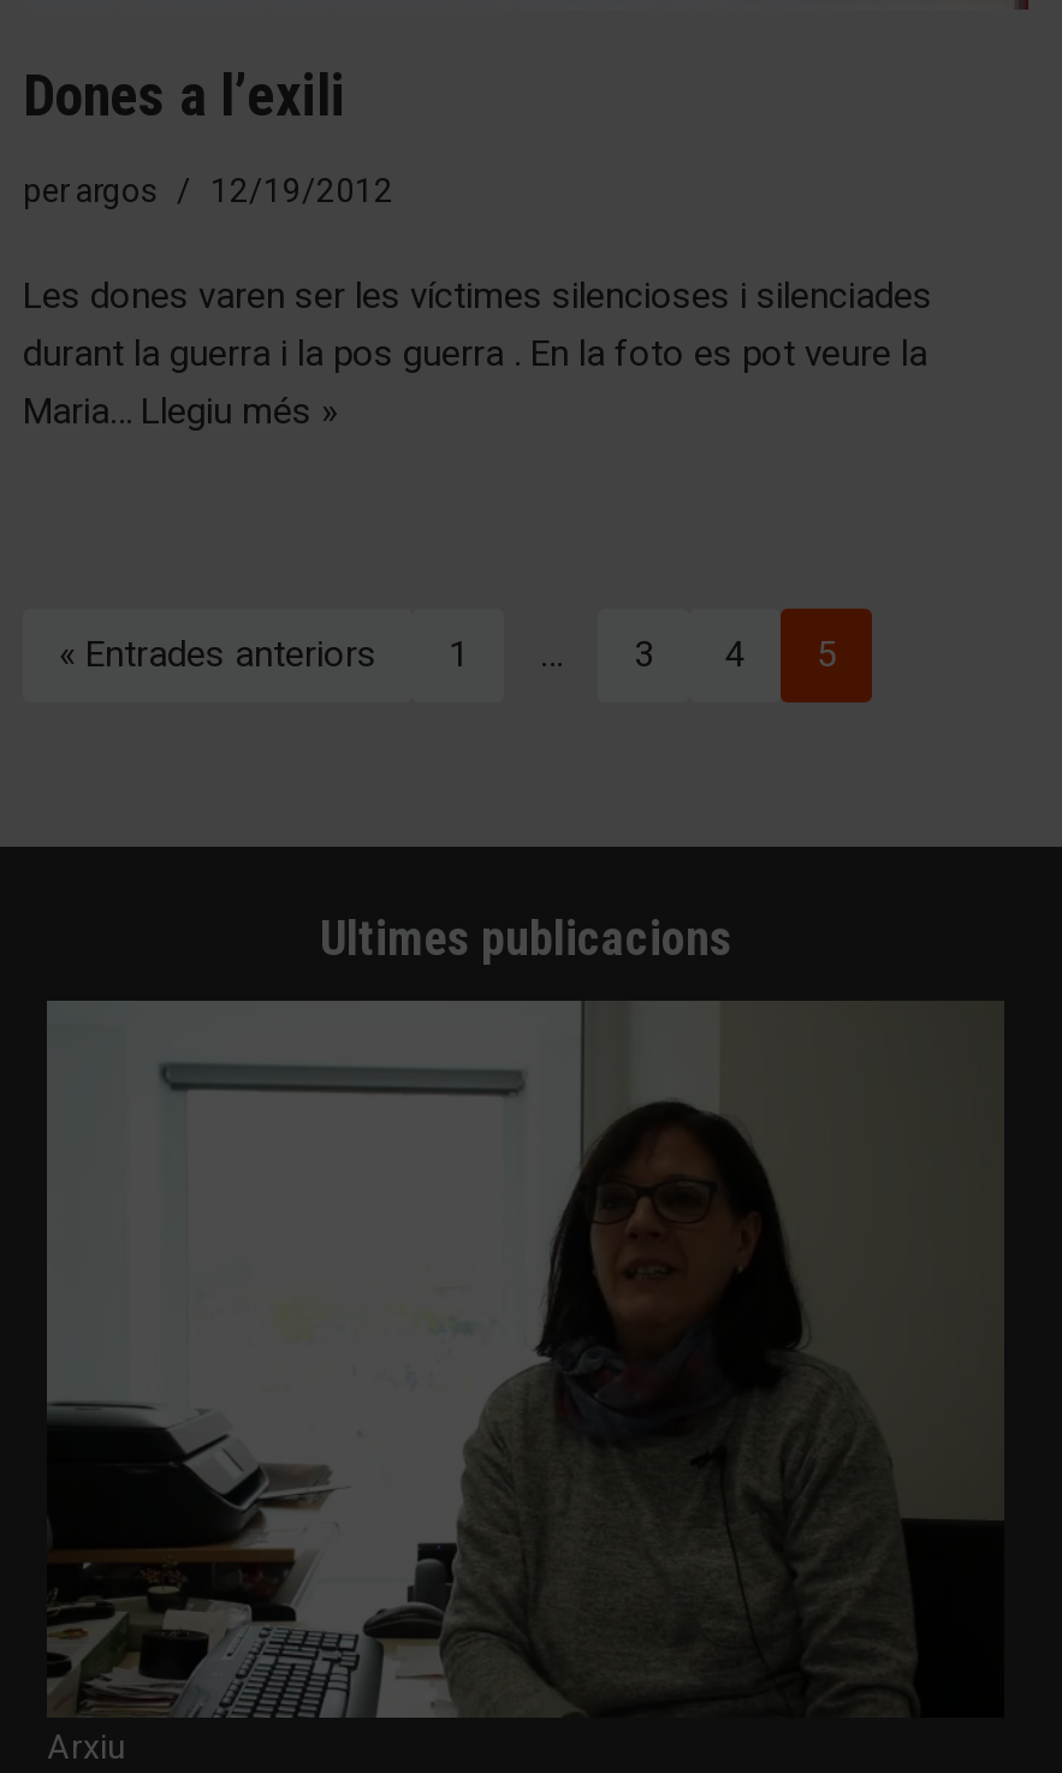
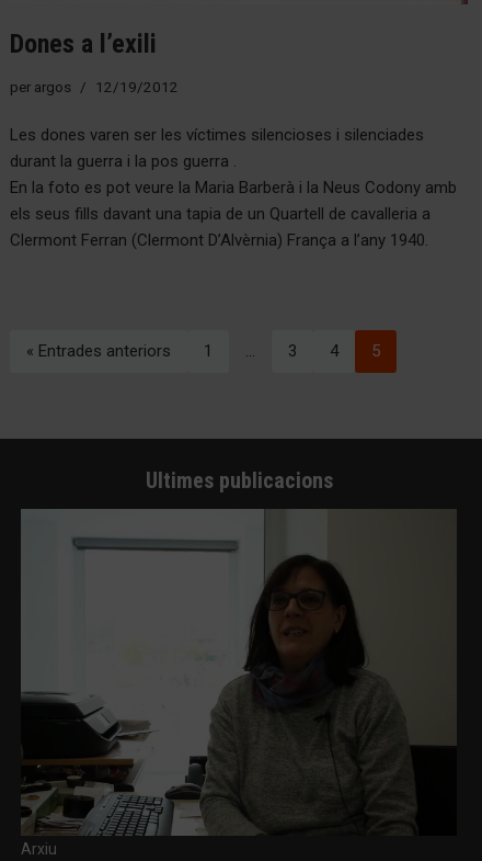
- durant la guerra i la pos guerra . En la foto es pot veure la
- Maria… Llegiu més »
+ durant la guerra i la pos guerra .
+ En la foto es pot veure la Maria Barberà i la Neus Codony amb
+ els seus fills davant una tapia de un Quartell de cavalleria a
+ Clermont Ferran (Clermont D’Alvèrnia) França a l’any 1940.
